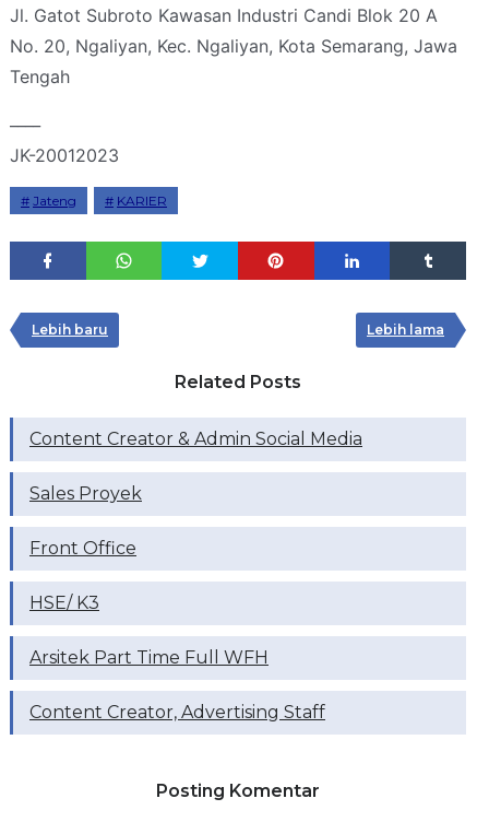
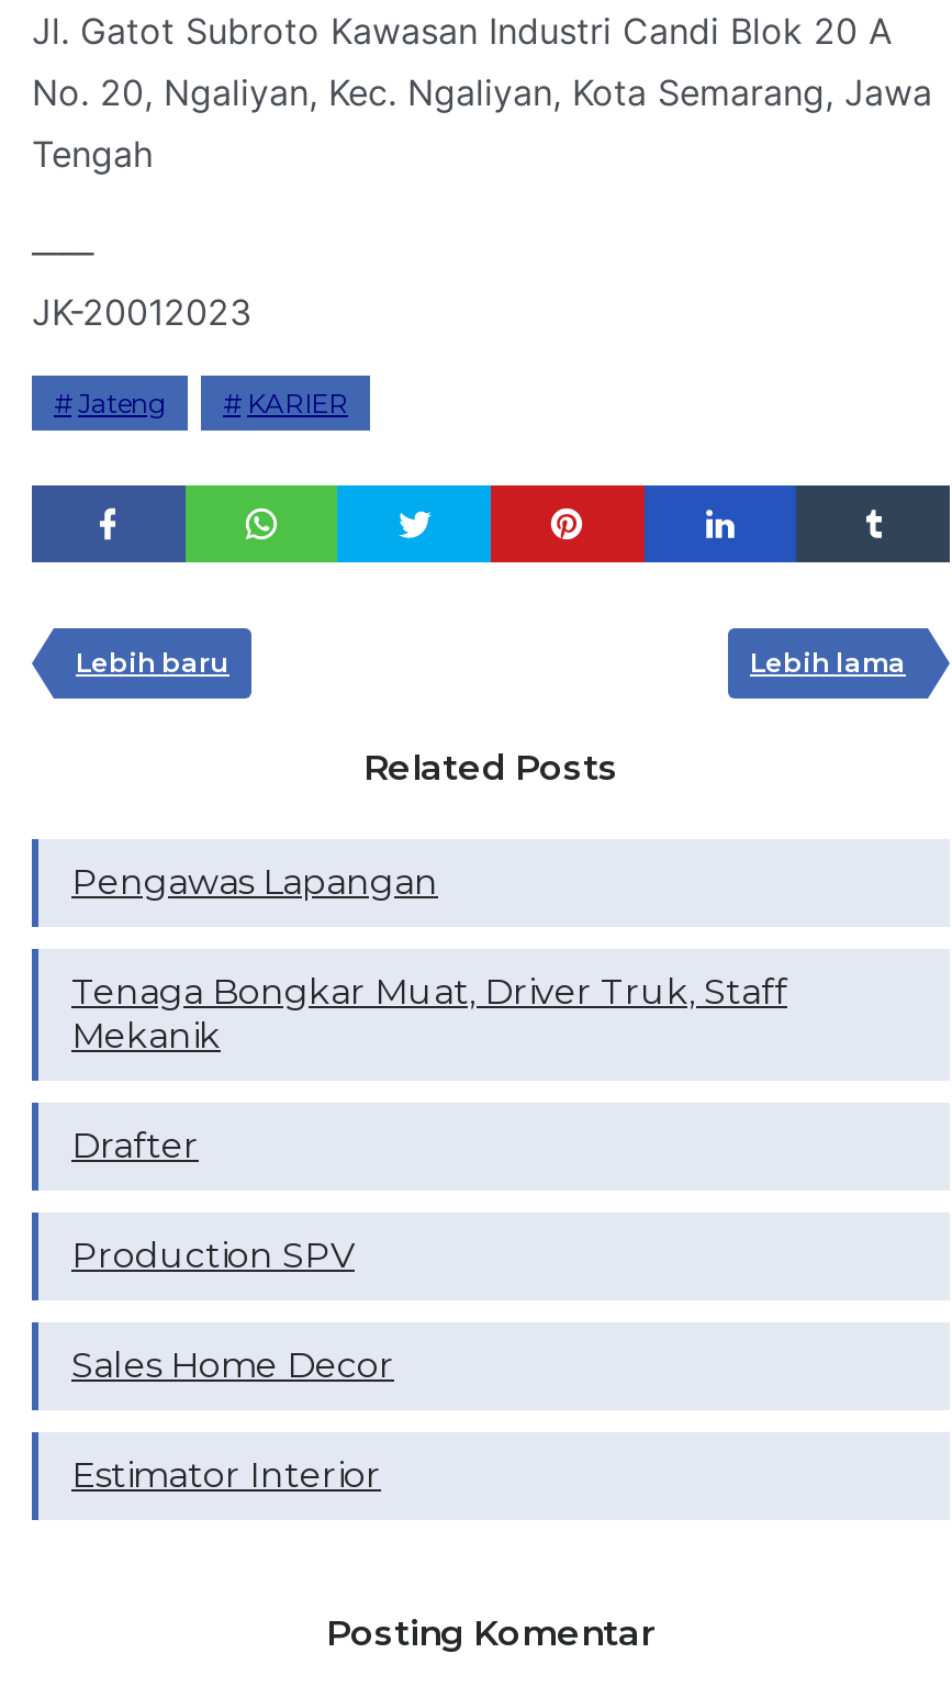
- Content Creator & Admin Social Media
+ Pengawas Lapangan

- Sales Proyek
+ Tenaga Bongkar Muat, Driver Truk, Staff
+ Mekanik

- Front Office
+ Drafter

- HSE/ K3
+ Production SPV

- Arsitek Part Time Full WFH
+ Sales Home Decor

- Content Creator, Advertising Staff
+ Estimator Interior
